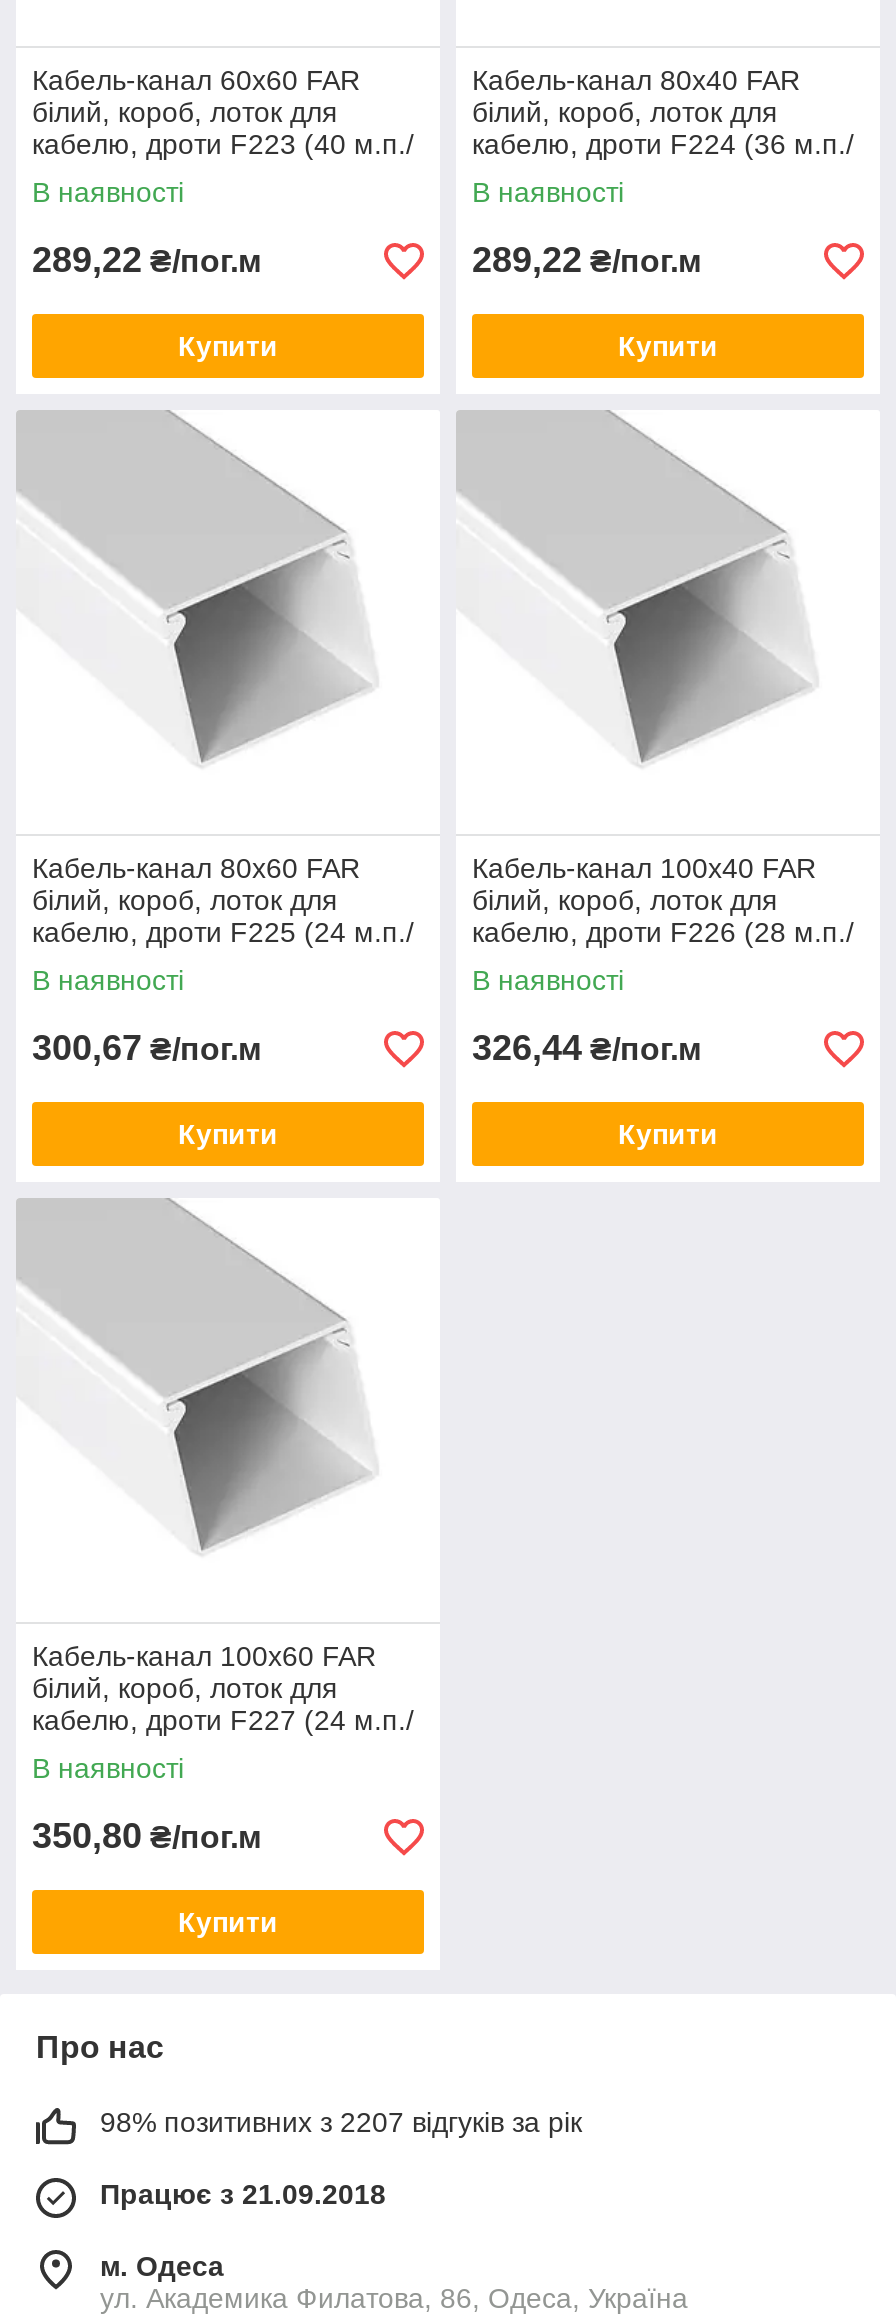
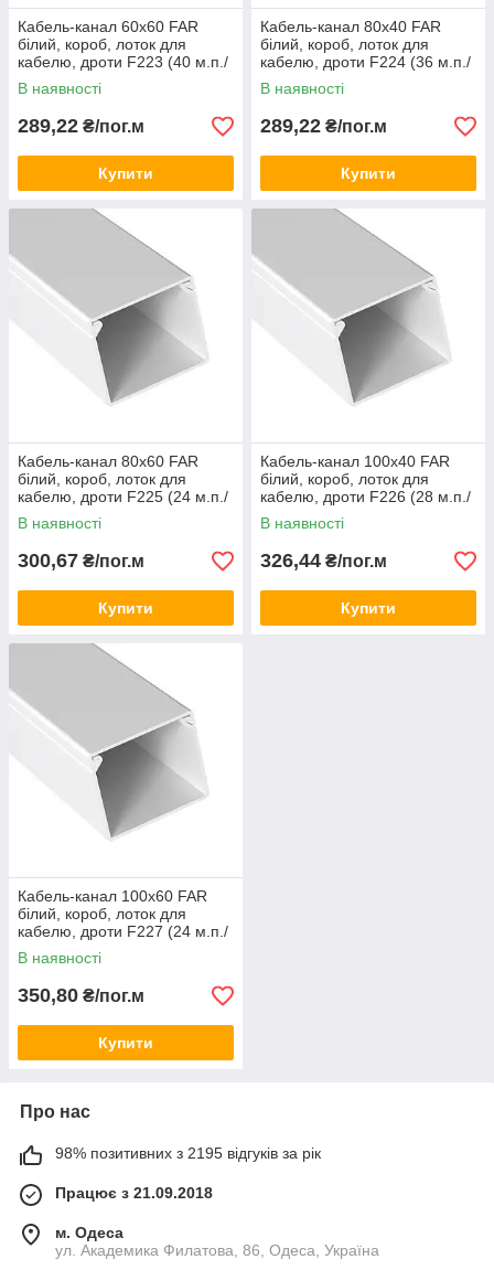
- 98% позитивних з 2207 відгуків за рік
+ 98% позитивних з 2195 відгуків за рік
